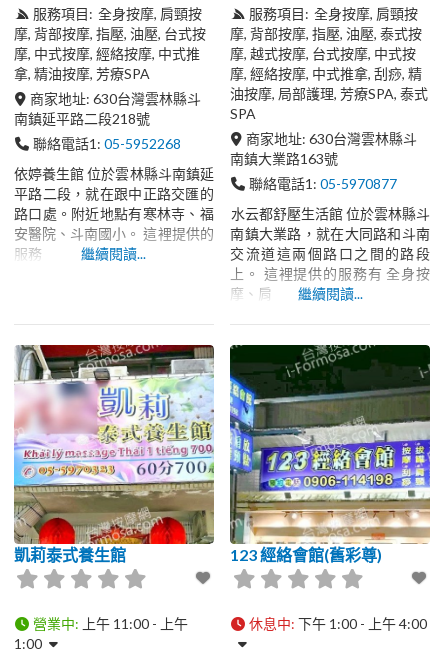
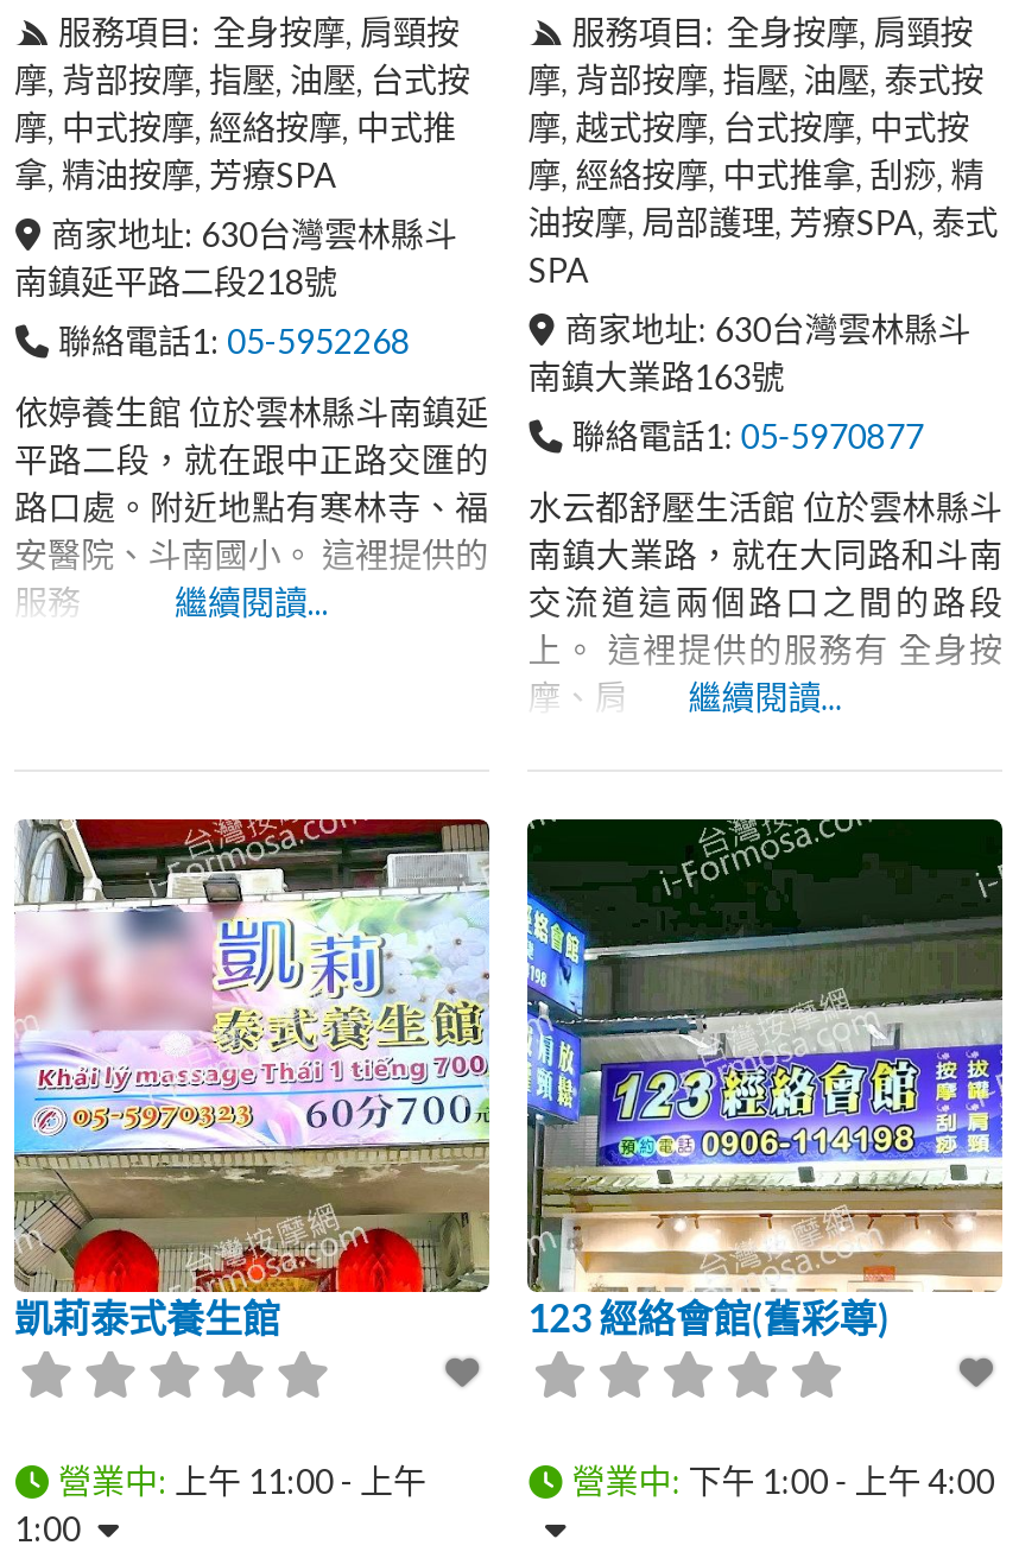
- 休息中:下午 1:00 - 上午 4:00
+ 營業中:下午 1:00 - 上午 4:00
